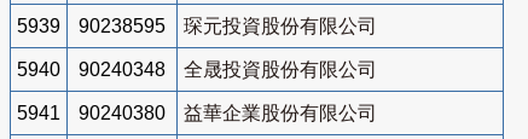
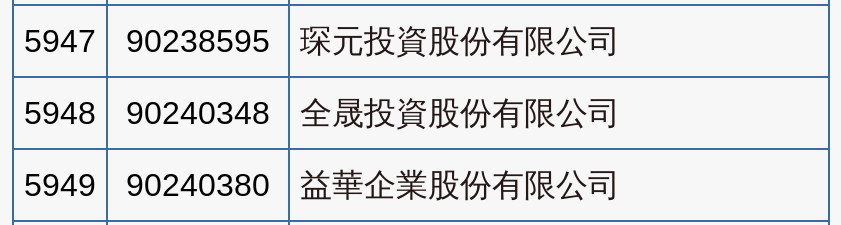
- 5939 90238595 琛元投資股份有限公司
+ 5947 90238595 琛元投資股份有限公司

- 5940 90240348 全晟投資股份有限公司
+ 5948 90240348 全晟投資股份有限公司

- 5941 90240380 益華企業股份有限公司
+ 5949 90240380 益華企業股份有限公司
